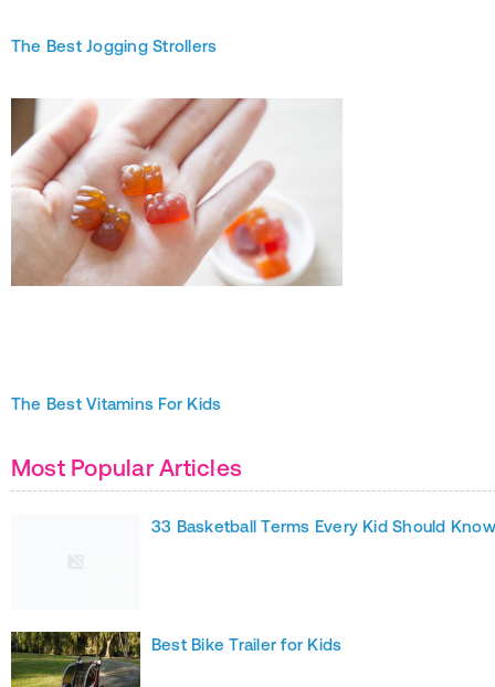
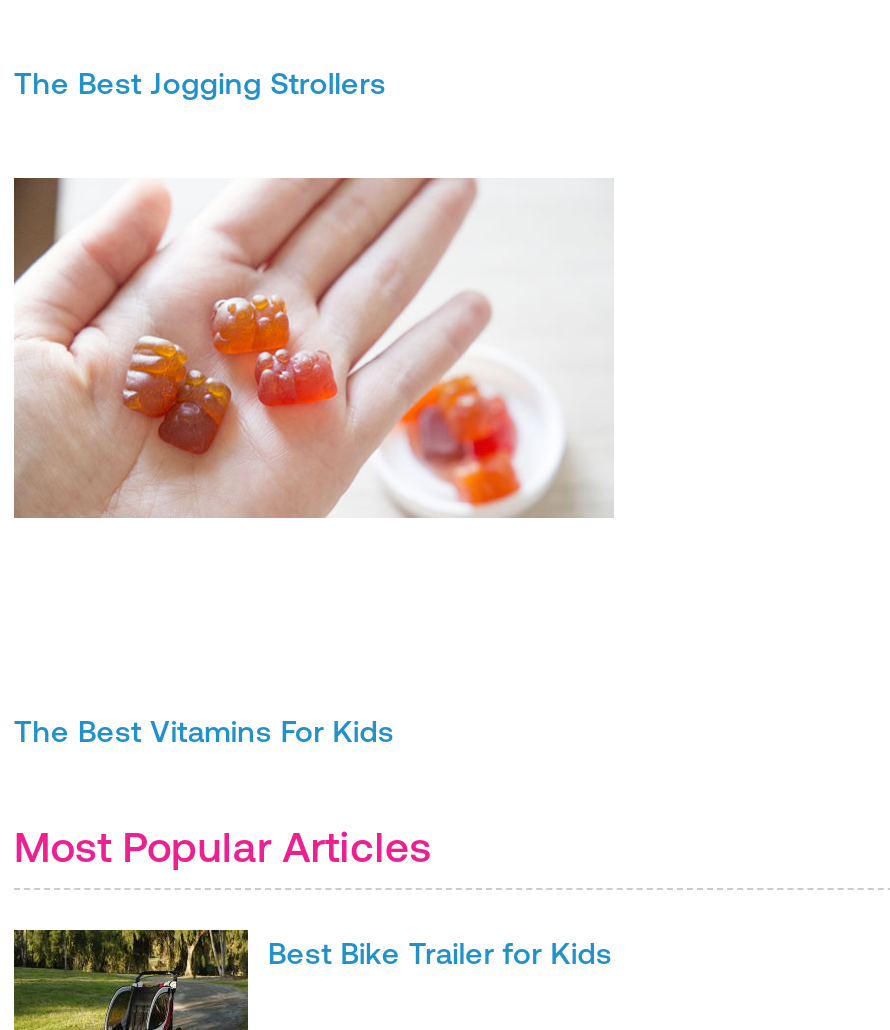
- 33 Basketball Terms Every Kid Should Know
